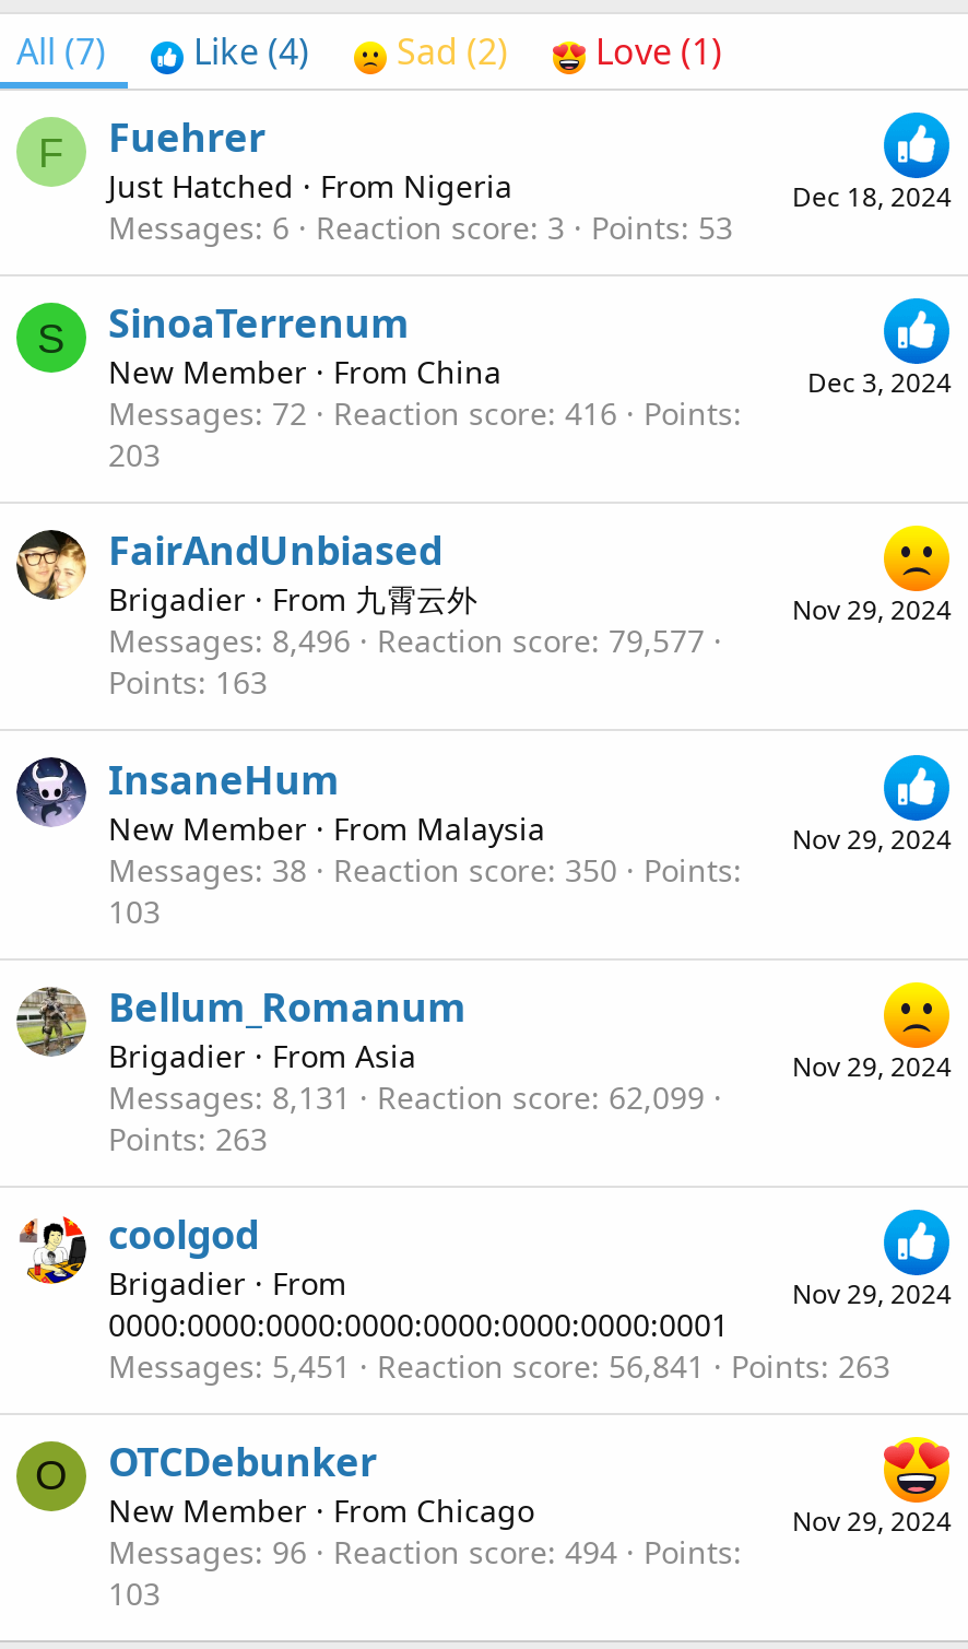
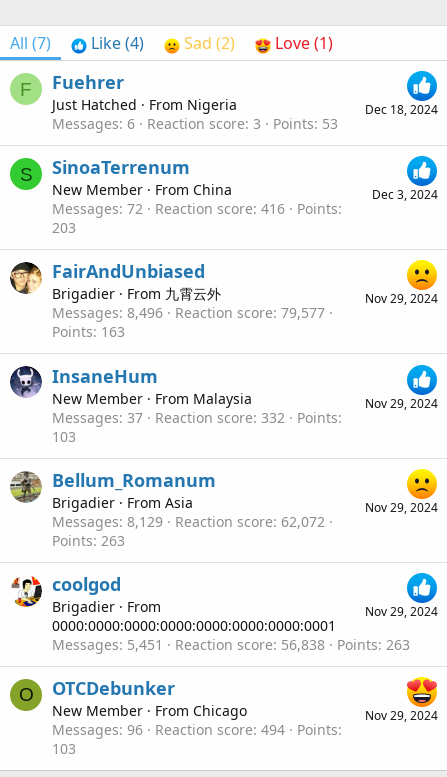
- Messages 38
+ Messages 37

- Reaction score 350
+ Reaction score 332

- Messages 8,131
+ Messages 8,129

- Reaction score 62,099
+ Reaction score 62,072

- Reaction score 56,841
+ Reaction score 56,838
